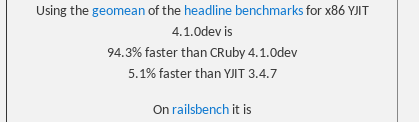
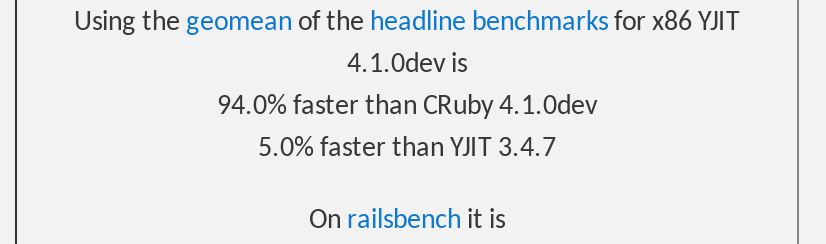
- 94.3% faster than CRuby 4.1.0dev
+ 94.0% faster than CRuby 4.1.0dev

- 5.1% faster than YJIT 3.4.7
+ 5.0% faster than YJIT 3.4.7
